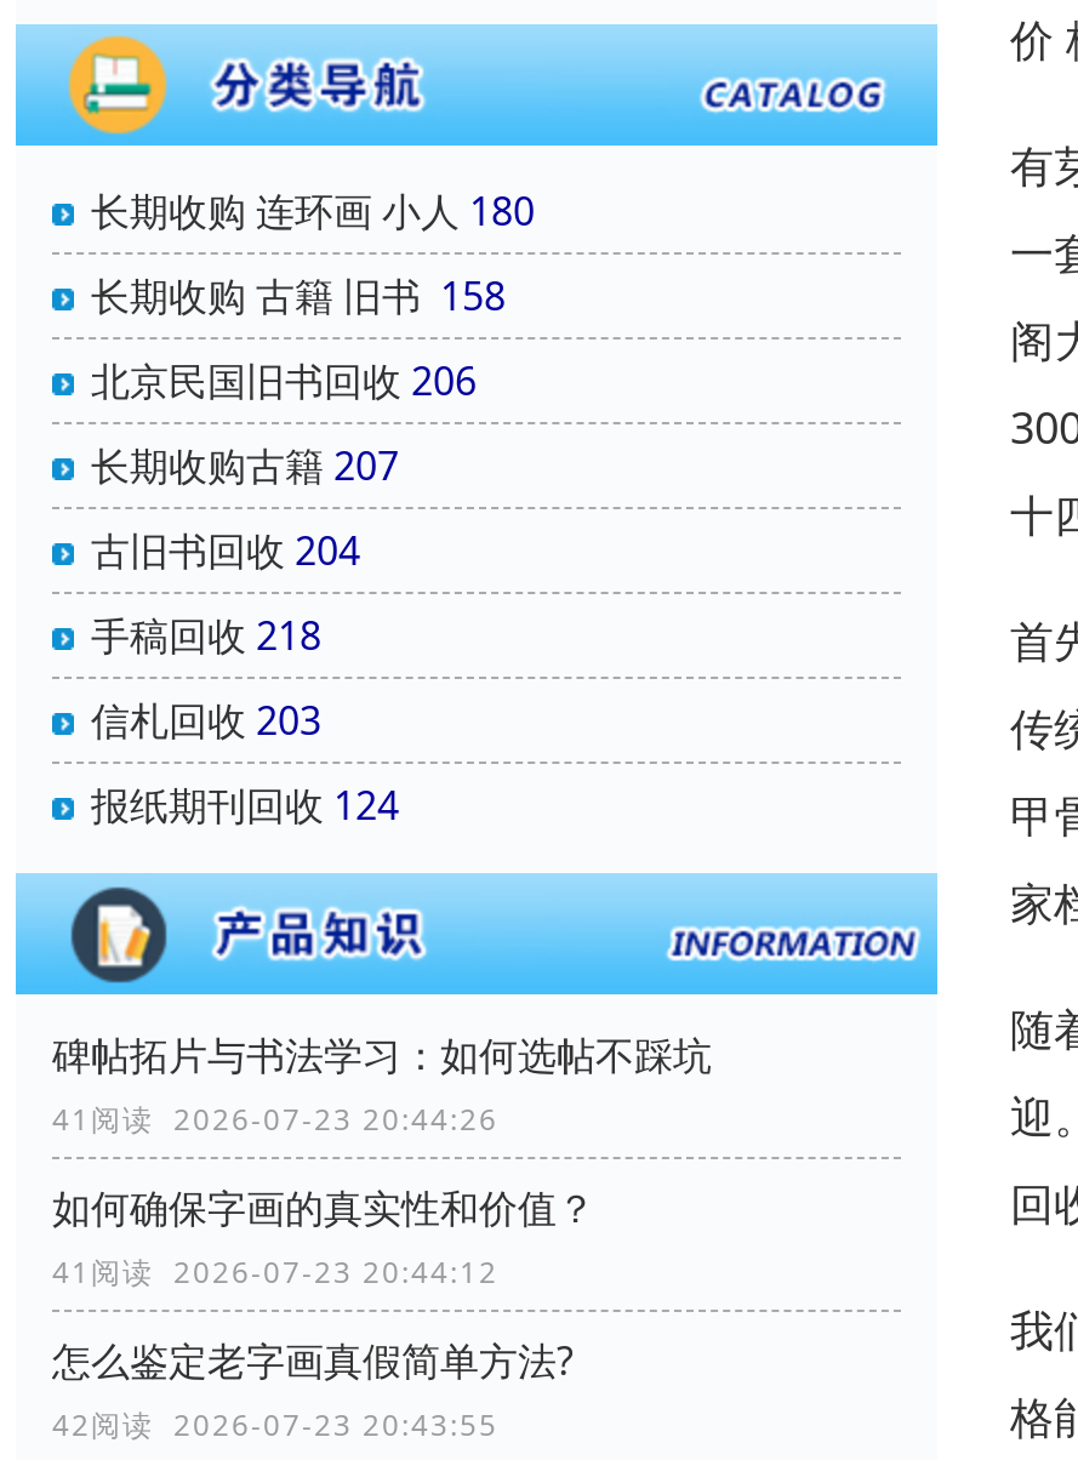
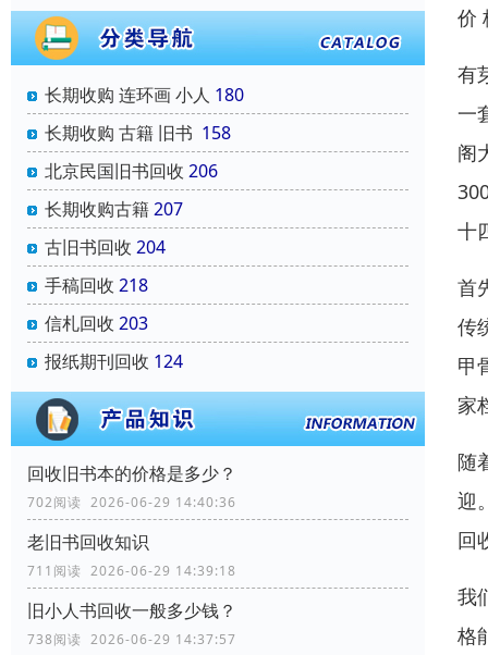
- 碑帖拓片与书法学习：如何选帖不踩坑
- 41阅读 2026-07-23 20:44:26
+ 回收旧书本的价格是多少？
+ 702阅读 2026-06-29 14:40:36

- 如何确保字画的真实性和价值？
- 41阅读 2026-07-23 20:44:12
+ 老旧书回收知识
+ 711阅读 2026-06-29 14:39:18

- 怎么鉴定老字画真假简单方法?
- 42阅读 2026-07-23 20:43:55
+ 旧小人书回收一般多少钱？
+ 738阅读 2026-06-29 14:37:57
